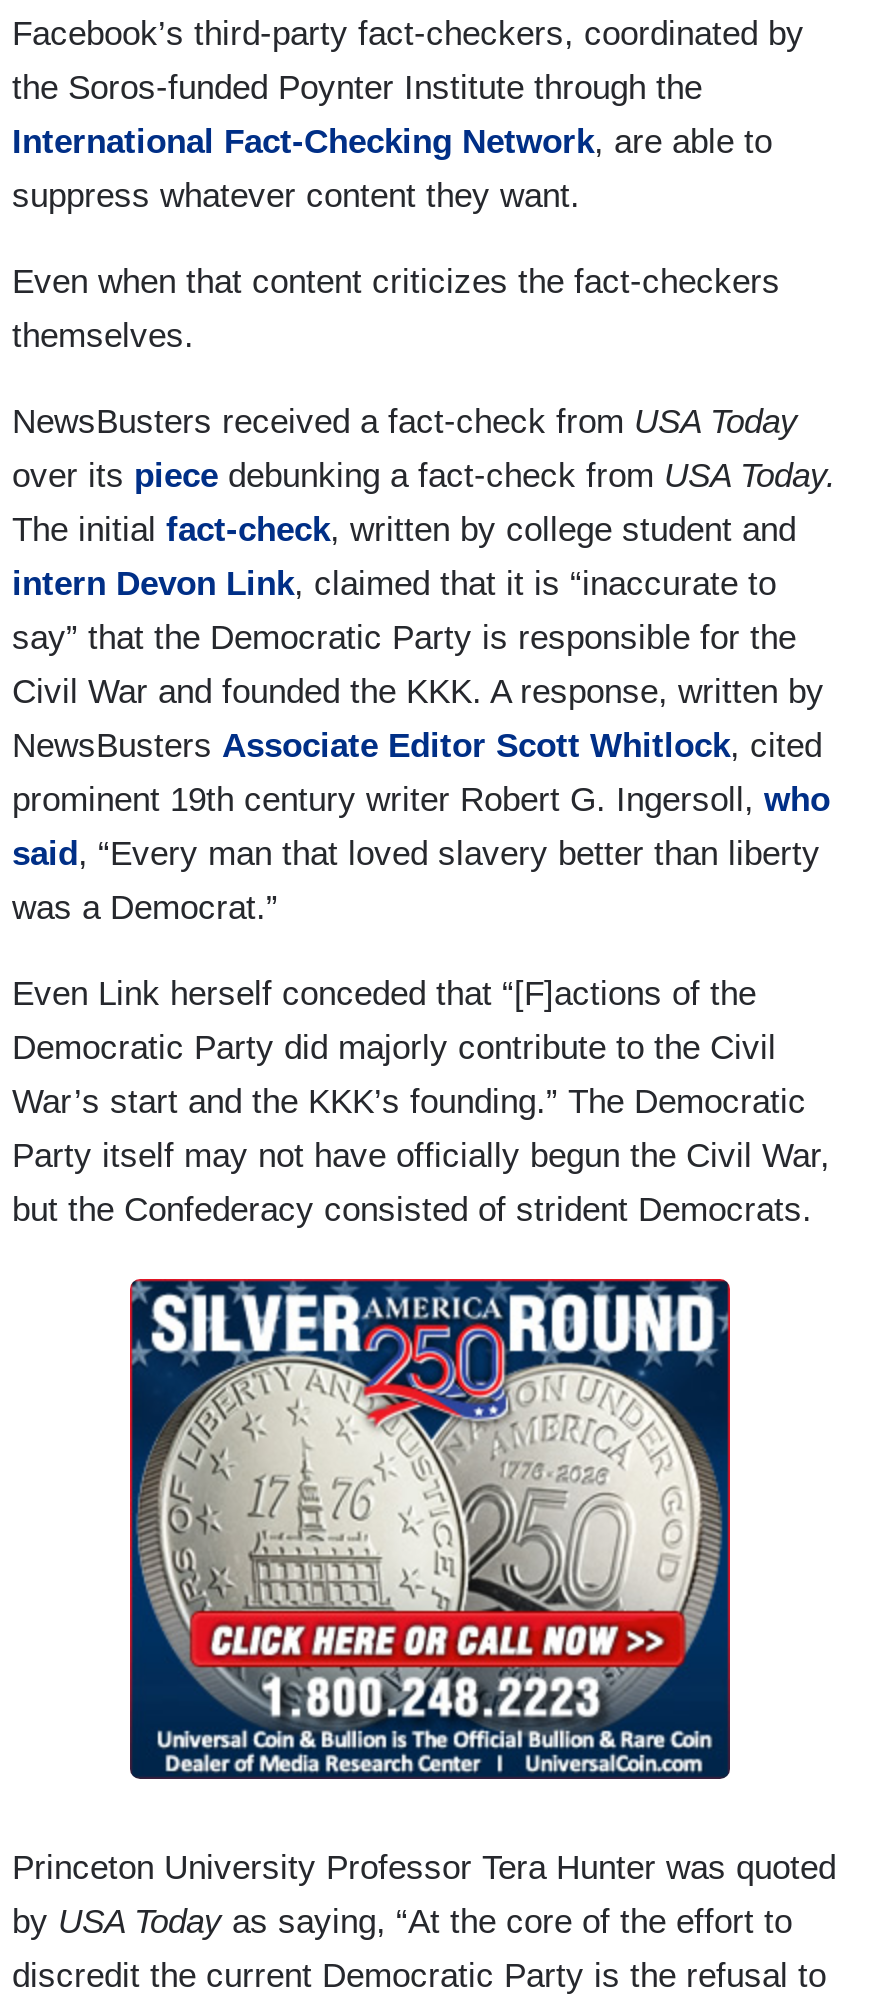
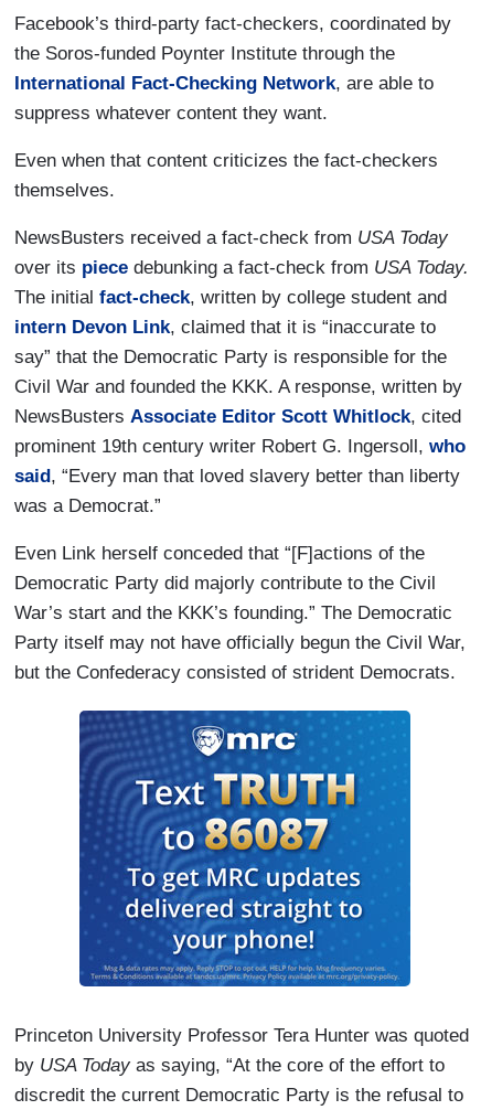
- [image]
+ [image]
